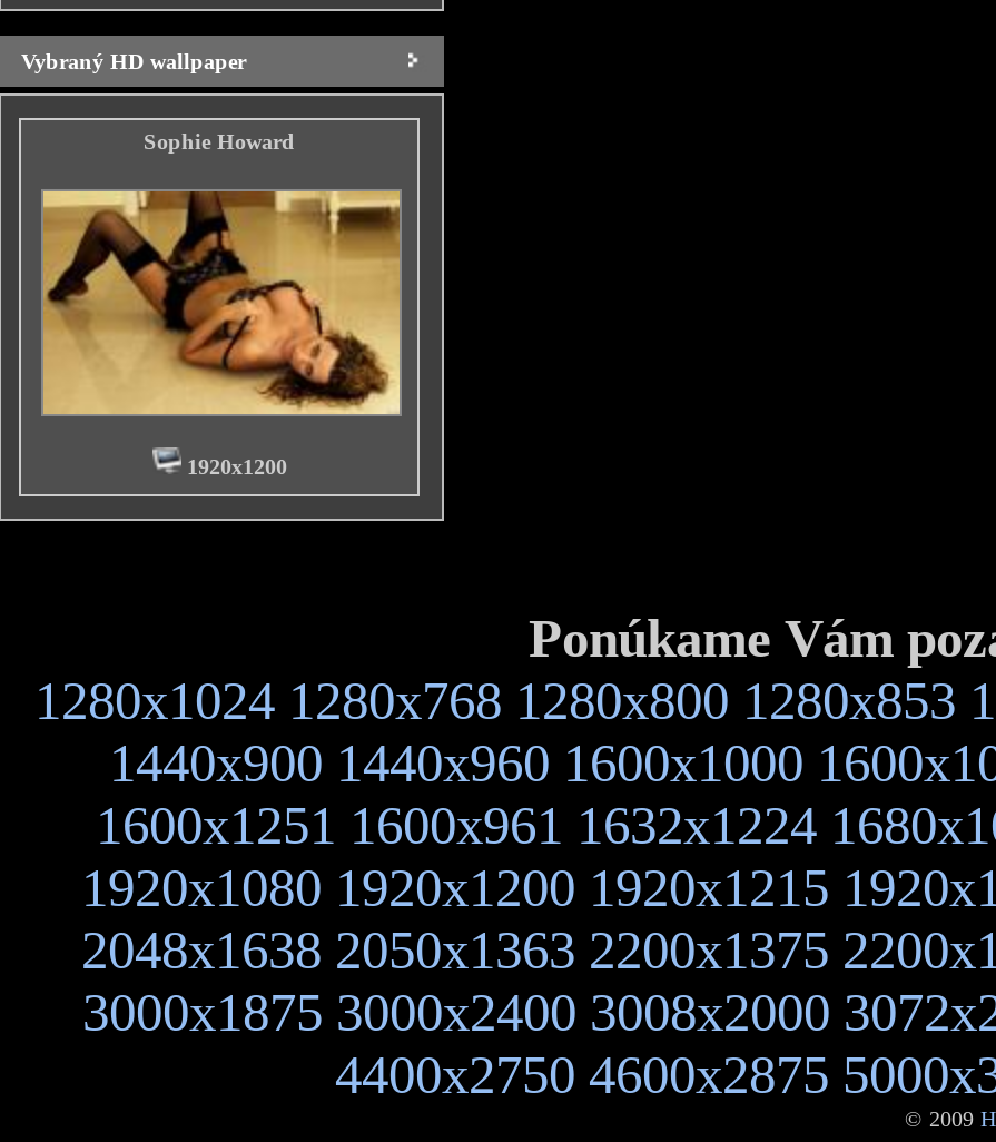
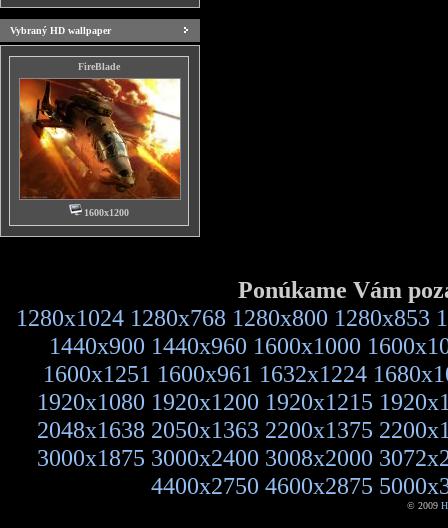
- Sophie Howard
+ FireBlade

- [image]
- 1920x1200
+ [image]
+ 1600x1200
